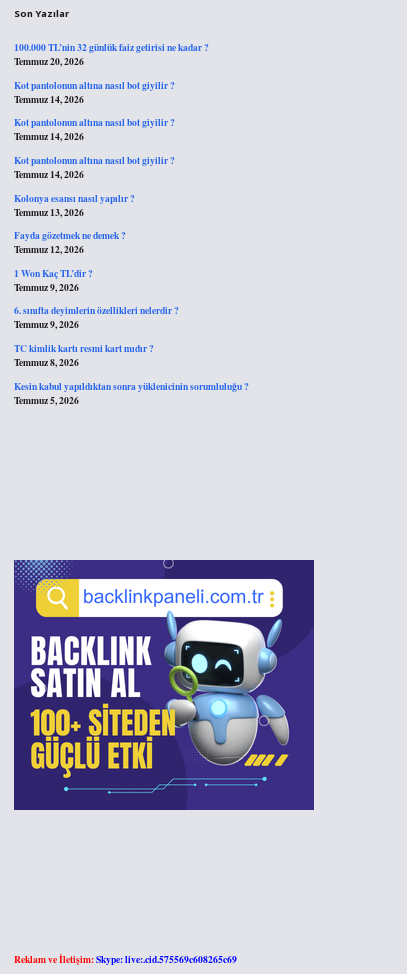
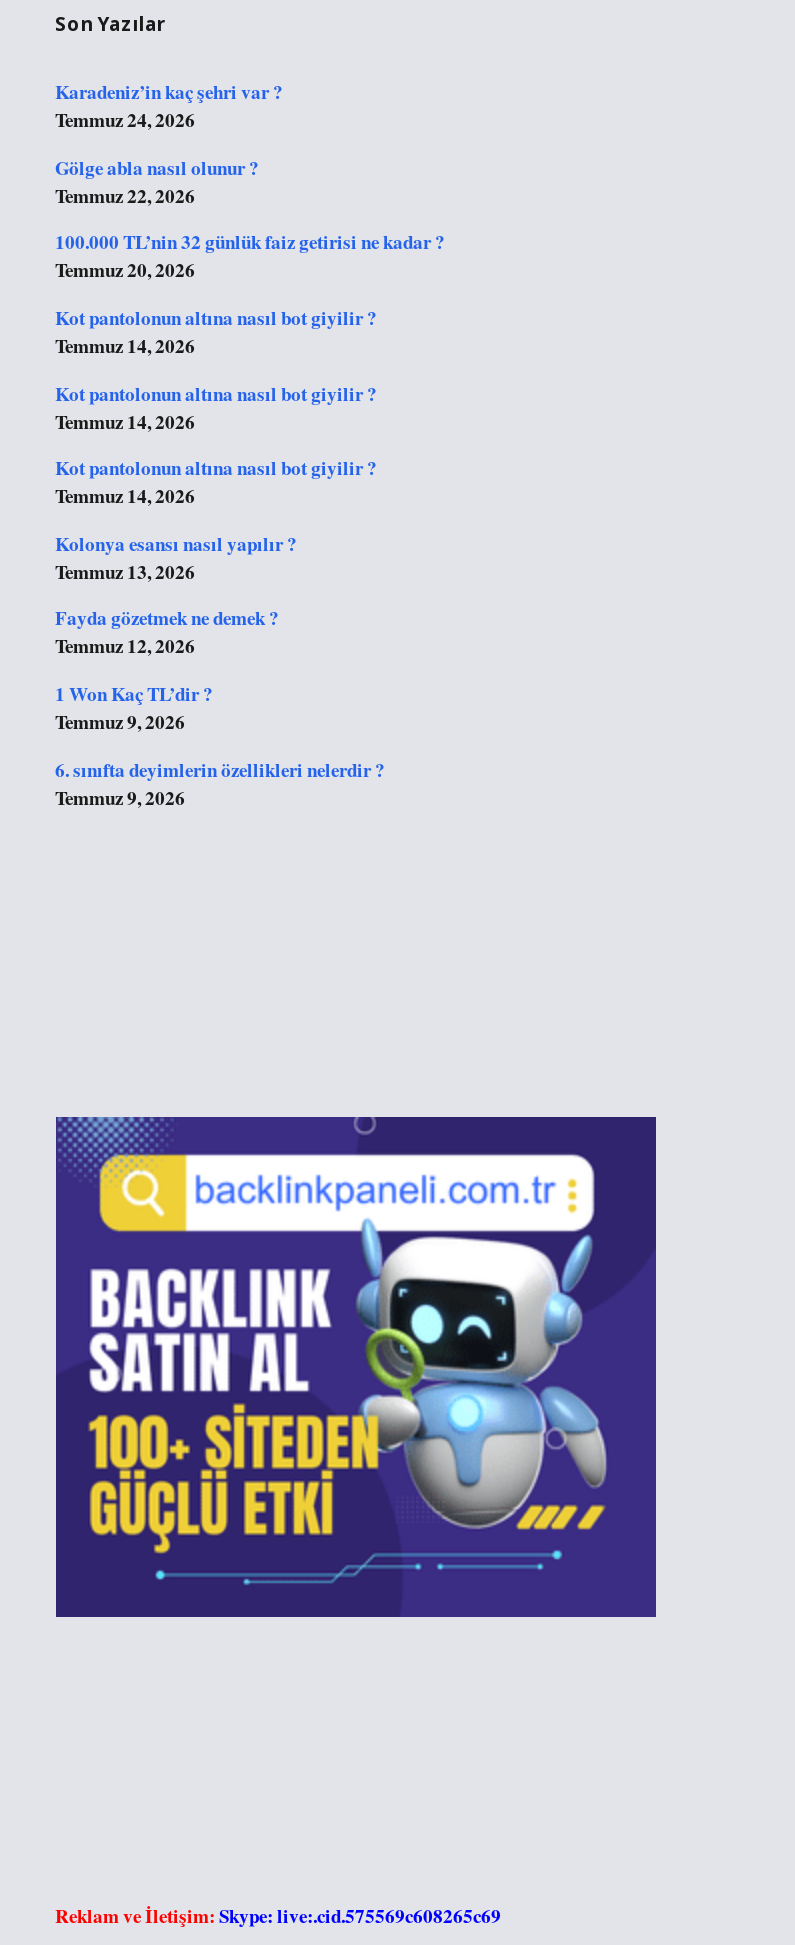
+ Karadeniz’in kaç şehri var ?
+ Temmuz 24, 2026
+ Gölge abla nasıl olunur ?
+ Temmuz 22, 2026

moved down: 100.000 TL’nin 32 günlük faiz getirisi ne kadar ? | Temmuz 20, 2026 | Kot pantolonun altına nasıl bot giyilir ? | ... | 6. sınıfta deyimlerin özellikleri nelerdir ? | Temmuz 9, 2026

- TC kimlik kartı resmi kart mıdır ?
- Temmuz 8, 2026
- Kesin kabul yapıldıktan sonra yüklenicinin sorumluluğu ?
- Temmuz 5, 2026
